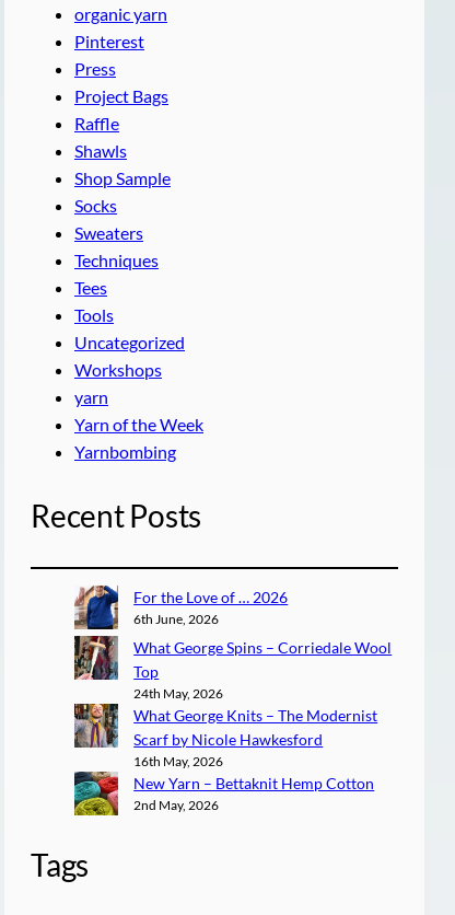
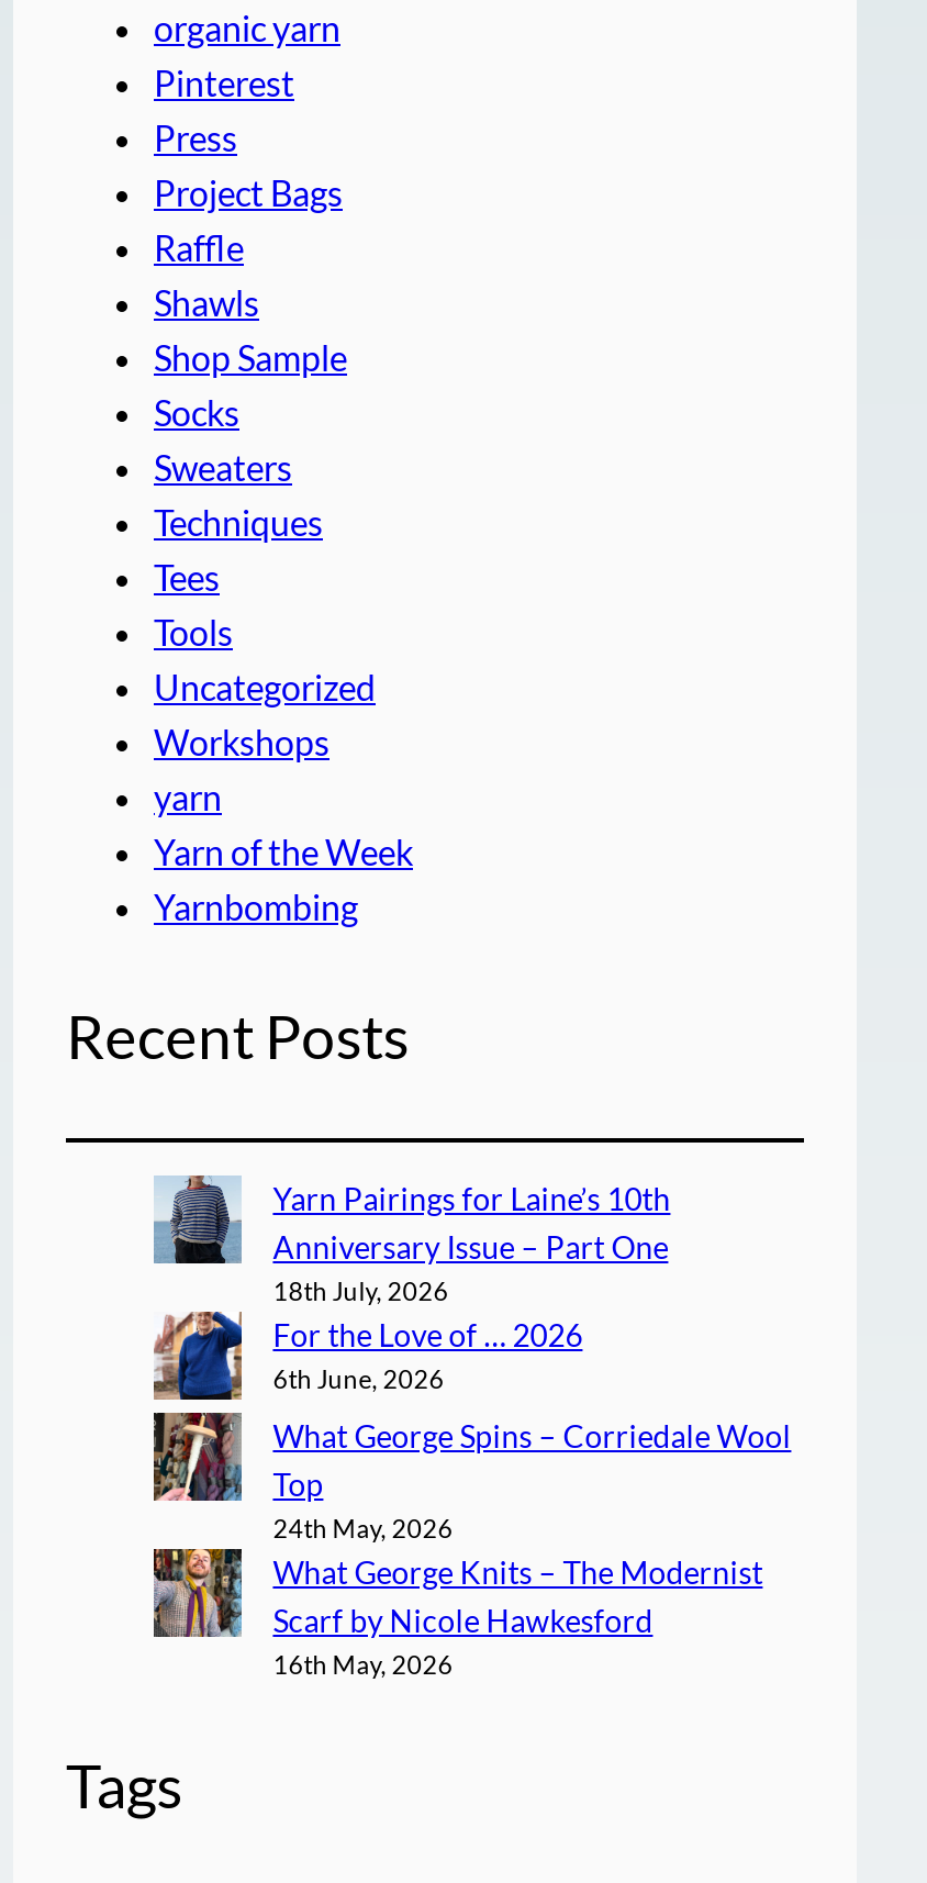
+ [image]
+ Yarn Pairings for Laine’s 10th
+ Anniversary Issue – Part One
+ 18th July, 2026

moved down: [image] | For the Love of … 2026 | 6th June, 2026 | ... | Scarf by Nicole Hawkesford | 16th May, 2026

- [image]
- New Yarn – Bettaknit Hemp Cotton
- 2nd May, 2026
